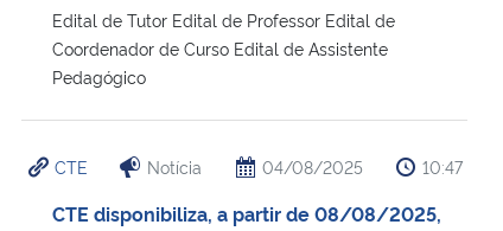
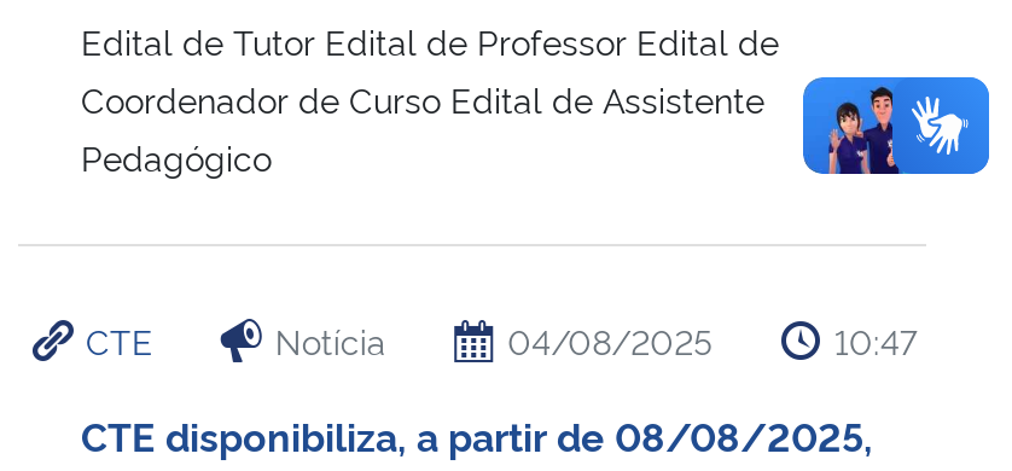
+ [image]
